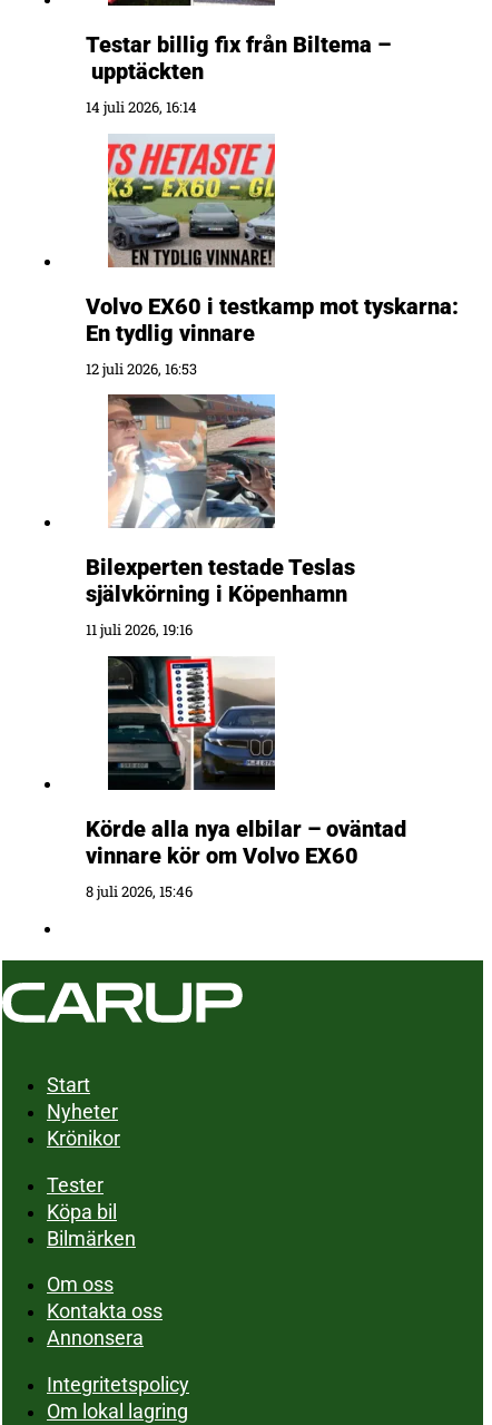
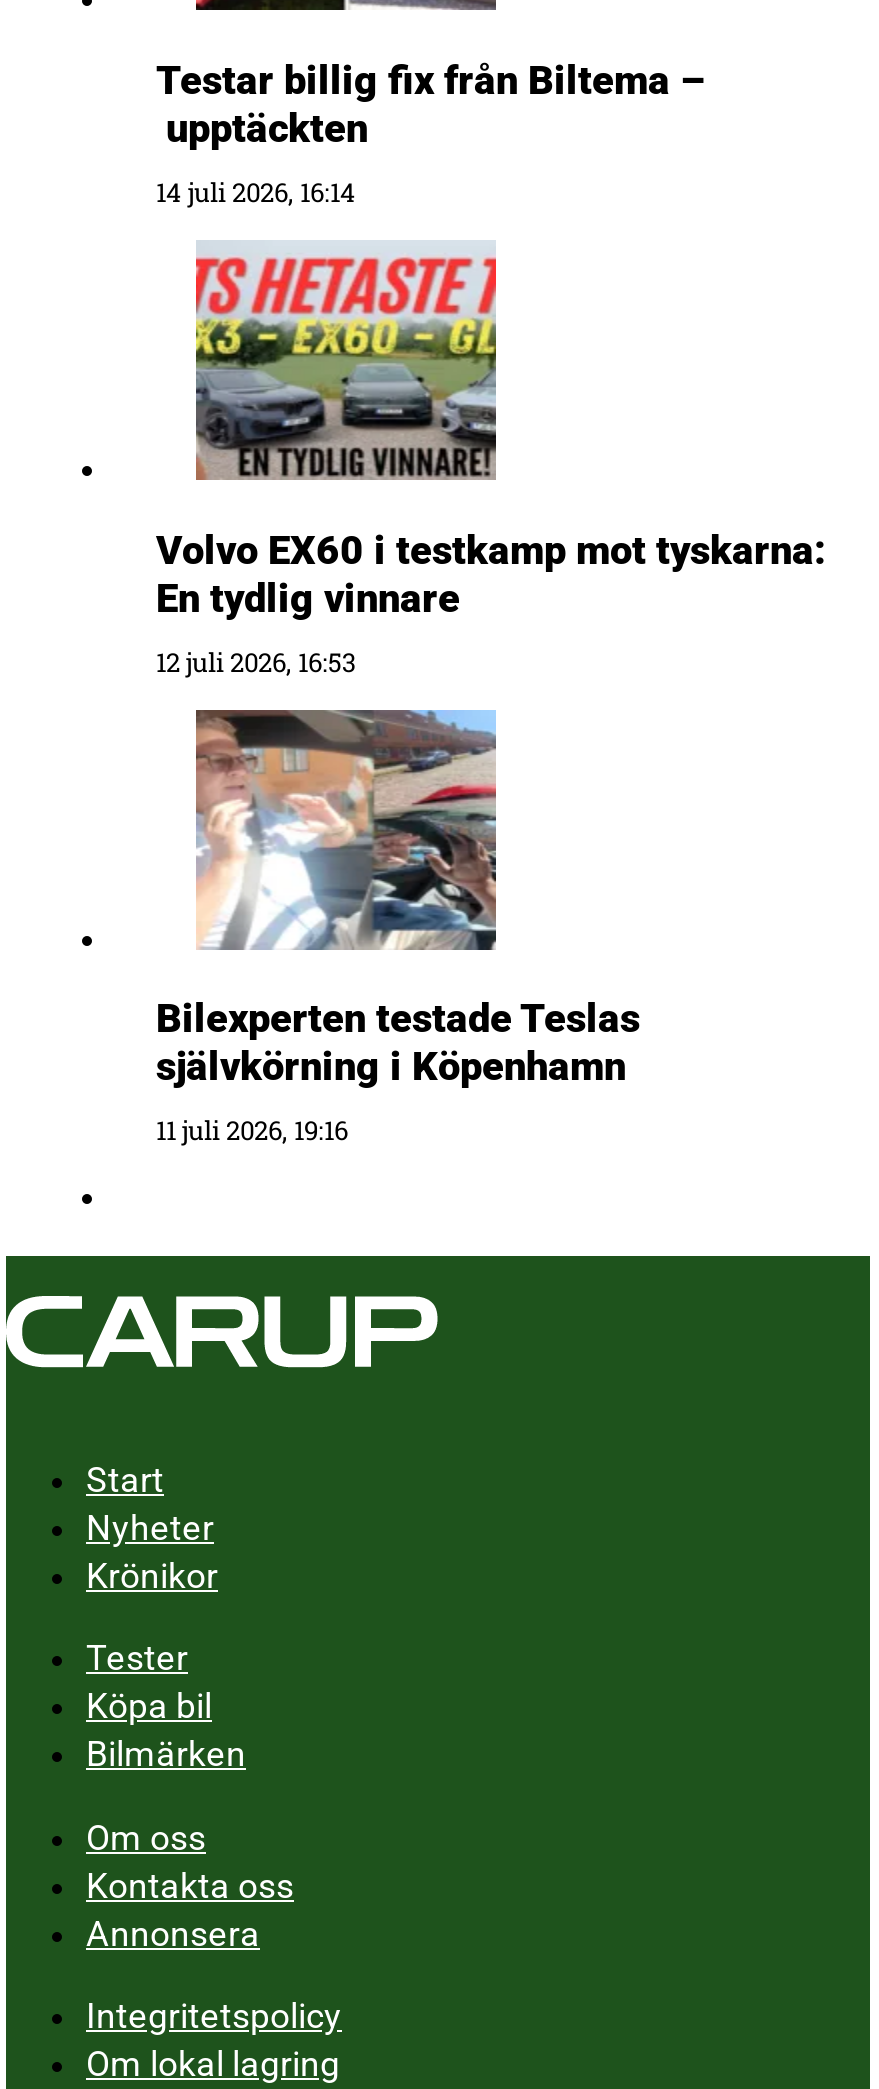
- [image]
- Körde alla nya elbilar – oväntad
- vinnare kör om Volvo EX60
- 8 juli 2026, 15:46
